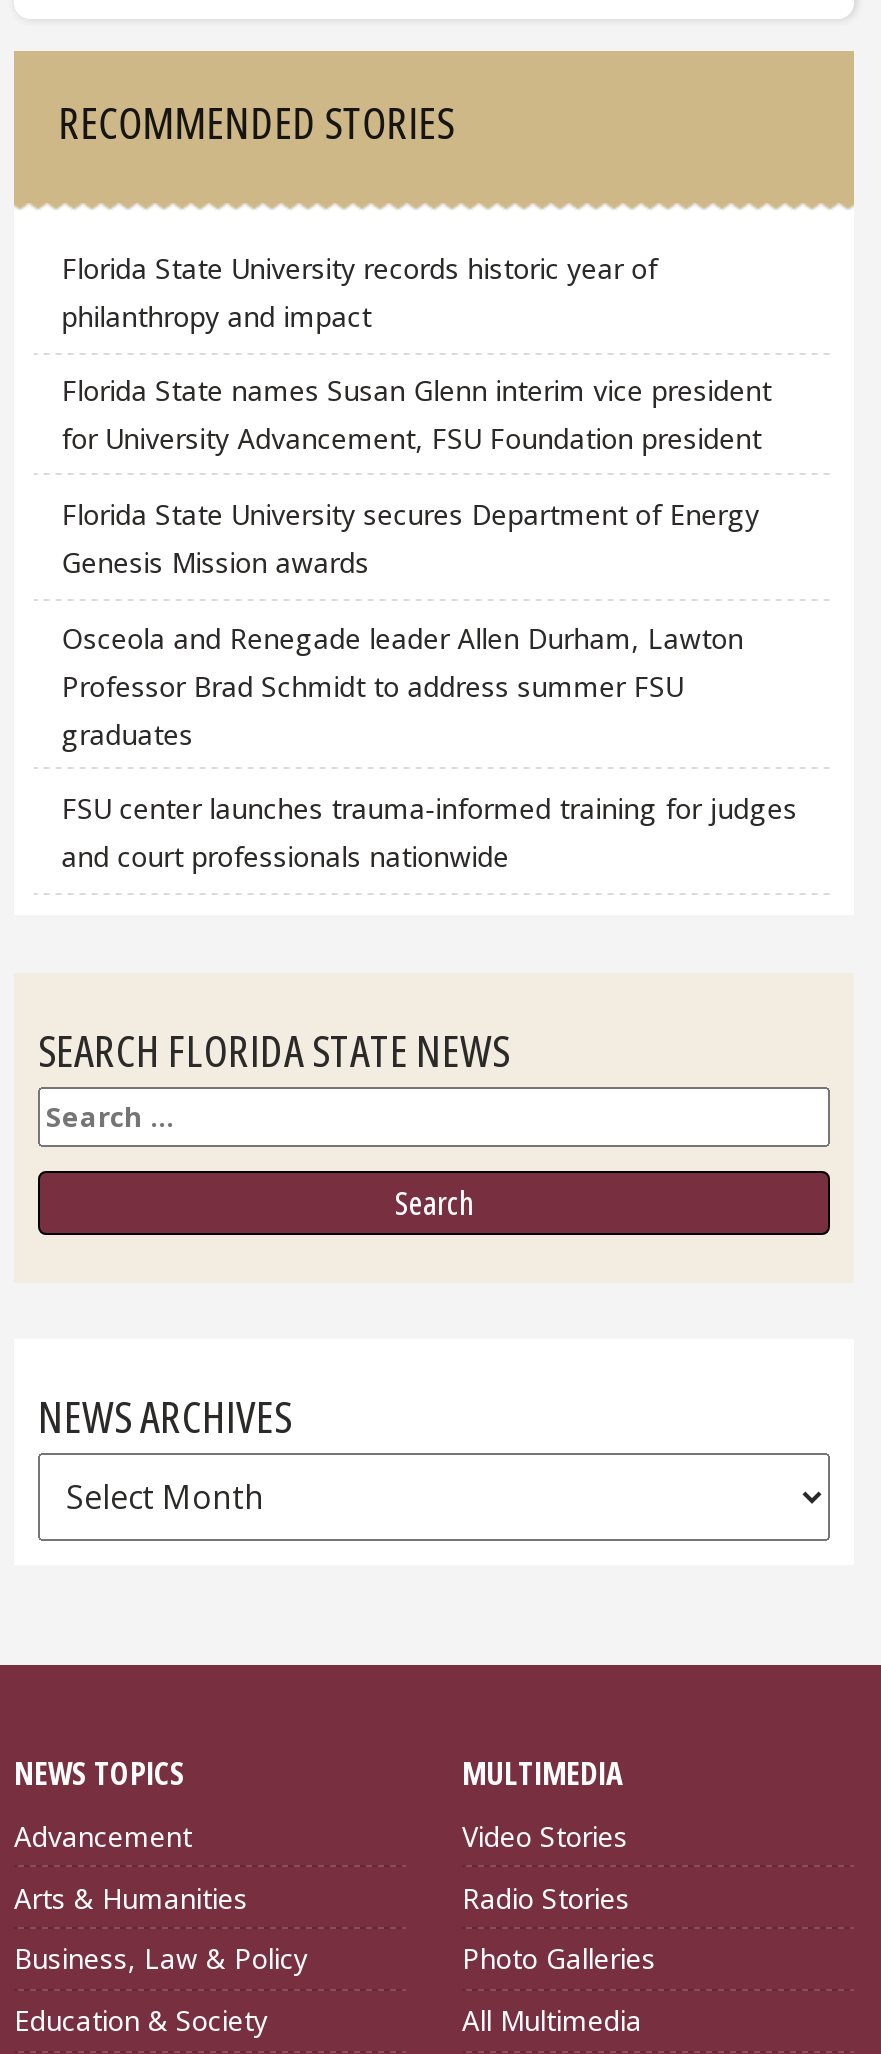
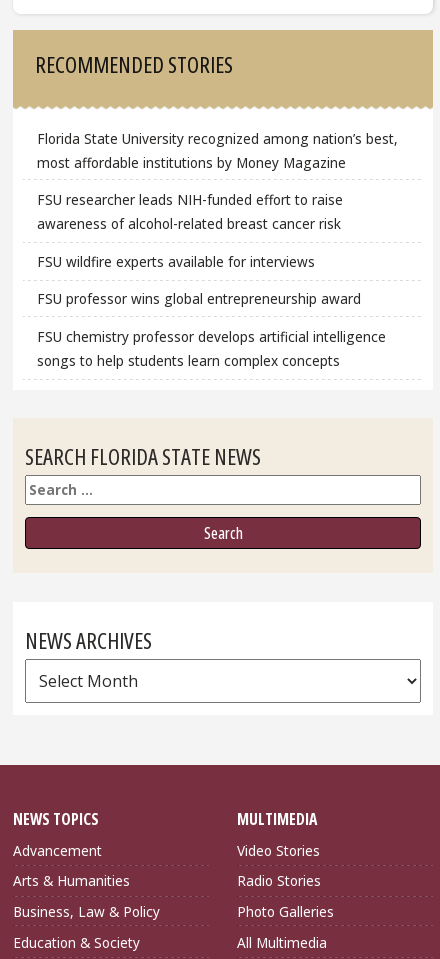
- Florida State University records historic year of
- philanthropy and impact
+ Florida State University recognized among nation’s best,
+ most affordable institutions by Money Magazine

- Florida State names Susan Glenn interim vice president
- for University Advancement, FSU Foundation president
+ FSU researcher leads NIH-funded effort to raise
+ awareness of alcohol-related breast cancer risk

- Florida State University secures Department of Energy
- Genesis Mission awards
+ FSU wildfire experts available for interviews

- Osceola and Renegade leader Allen Durham, Lawton
- Professor Brad Schmidt to address summer FSU
- graduates
+ FSU professor wins global entrepreneurship award

- FSU center launches trauma-informed training for judges
- and court professionals nationwide
+ FSU chemistry professor develops artificial intelligence
+ songs to help students learn complex concepts
